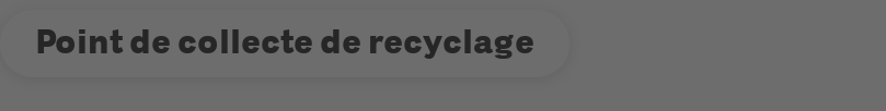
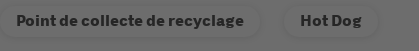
+ Hot Dog
